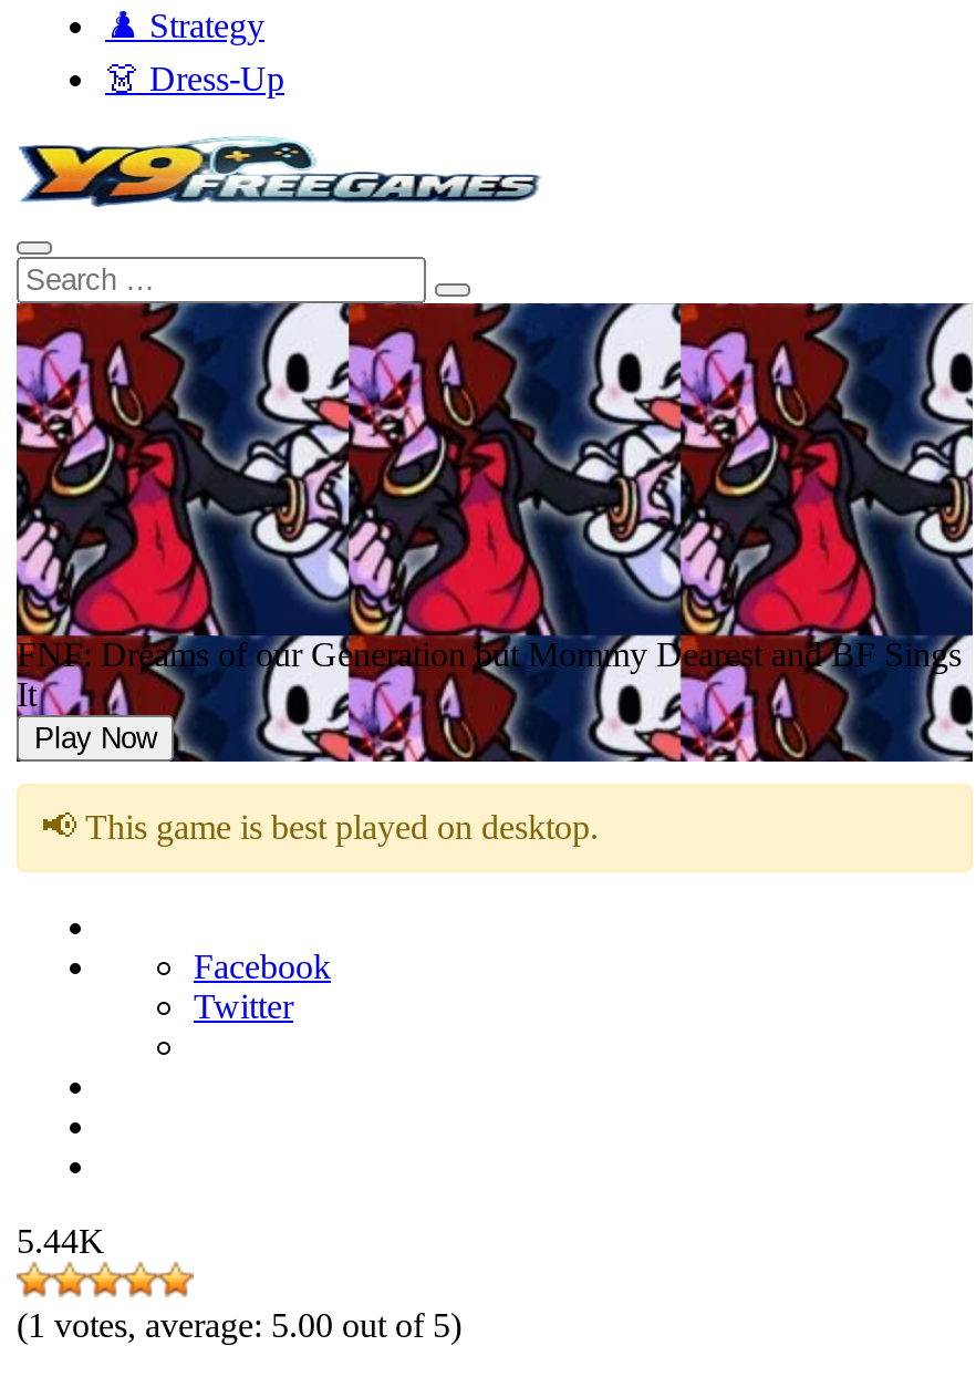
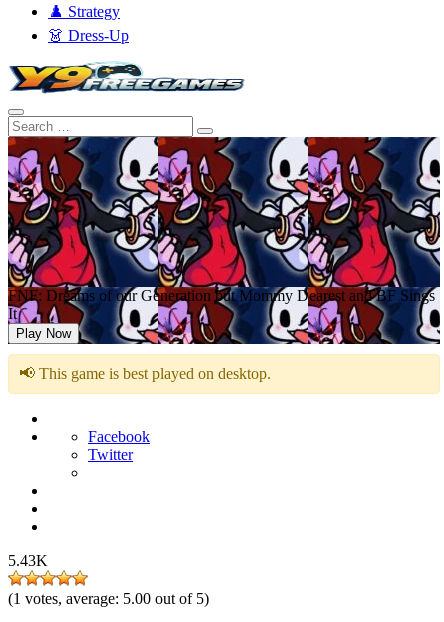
- 5.44K
+ 5.43K
